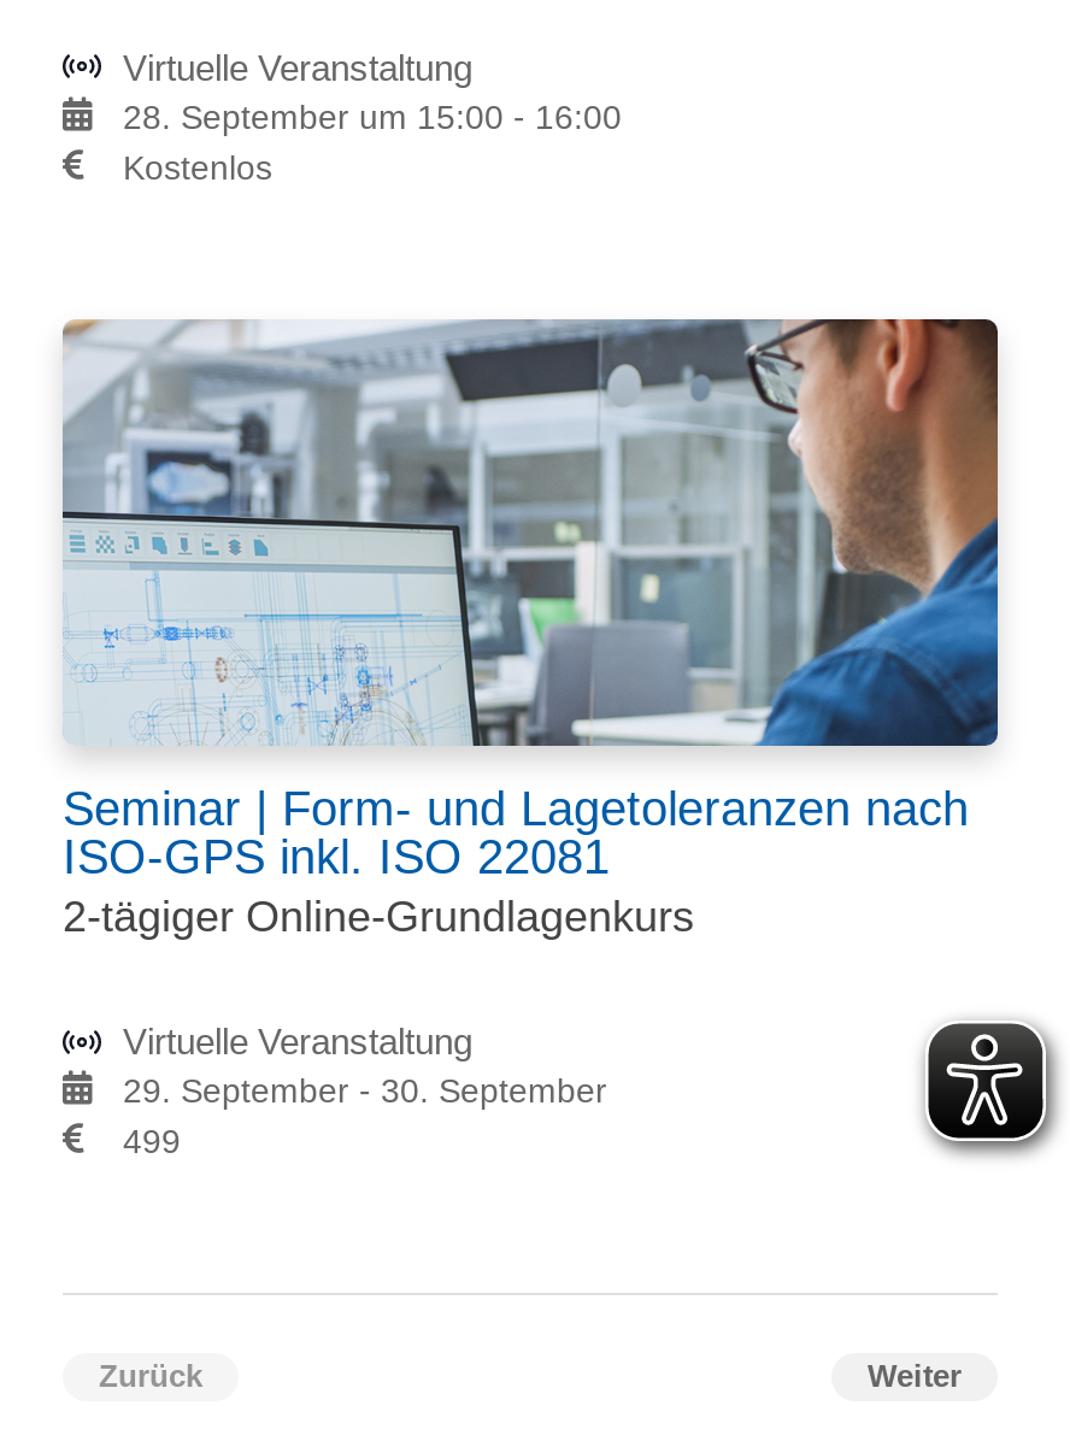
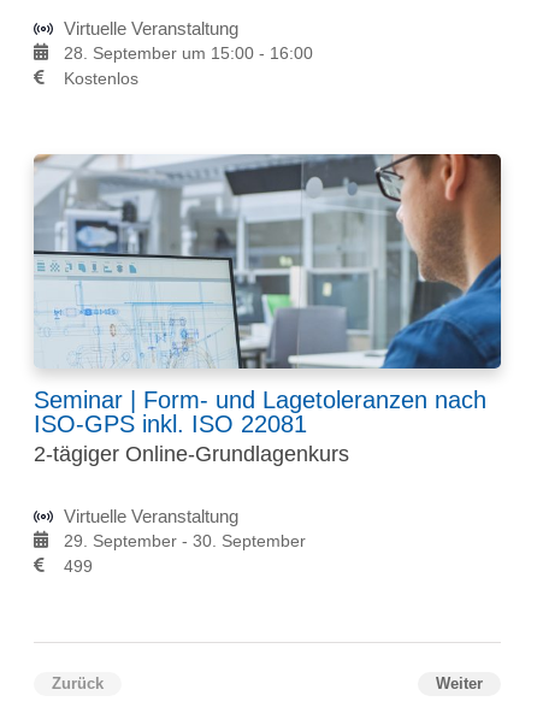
- [image]
